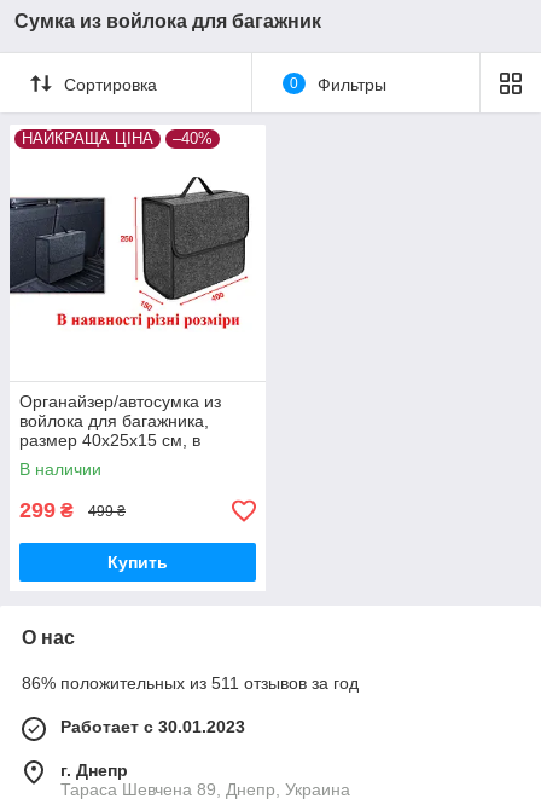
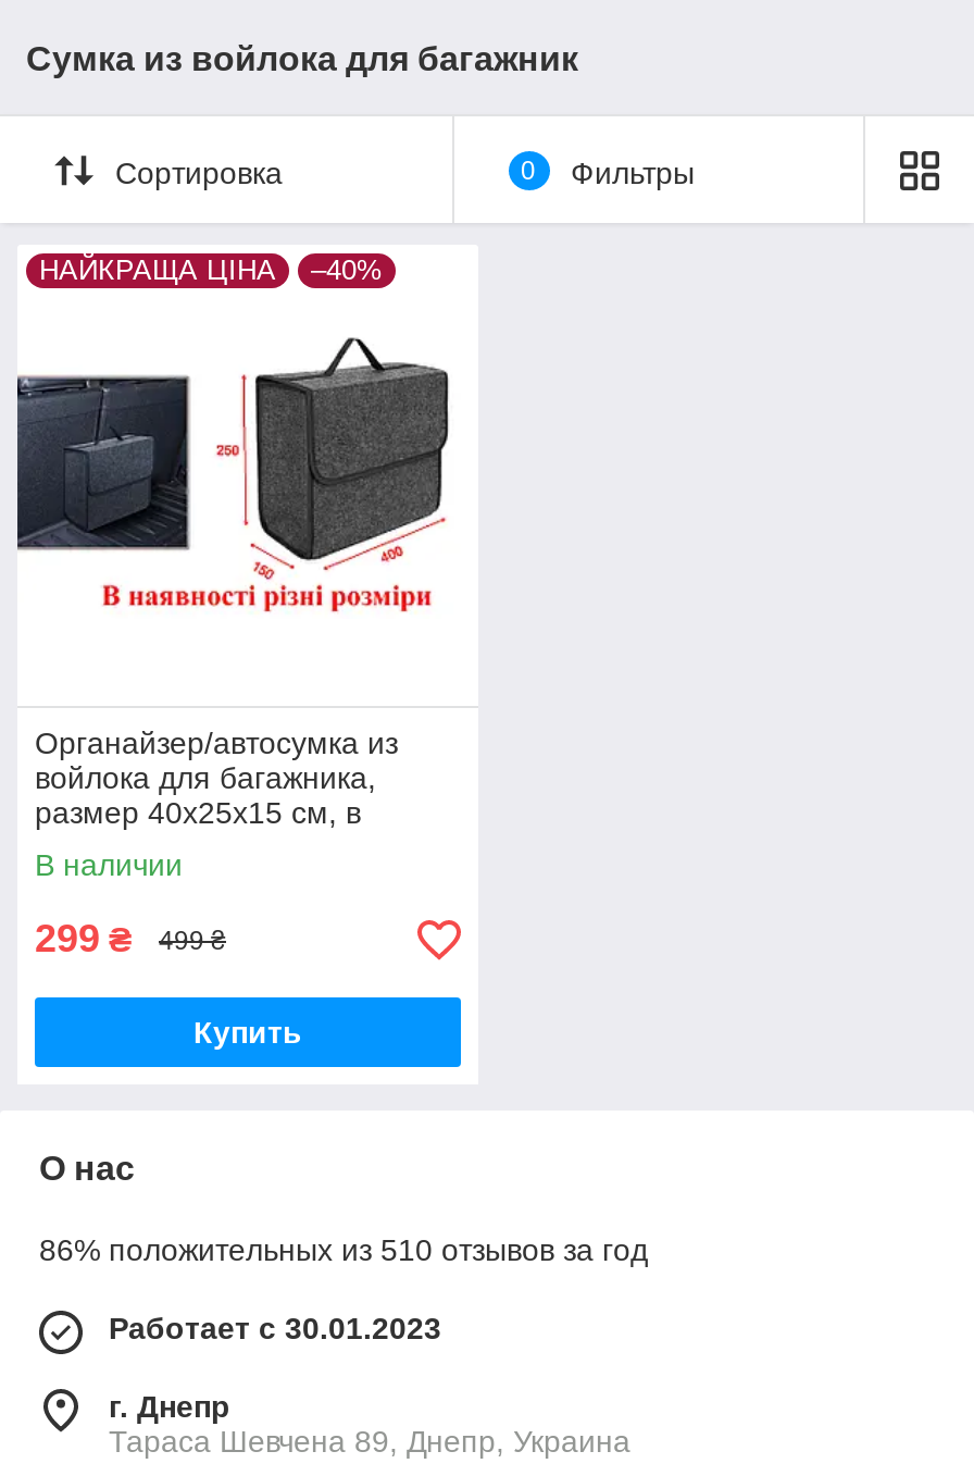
- 86% положительных из 511 отзывов за год
+ 86% положительных из 510 отзывов за год
